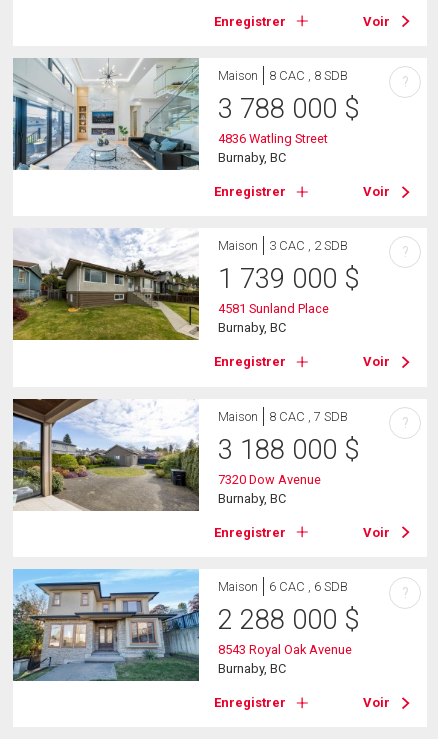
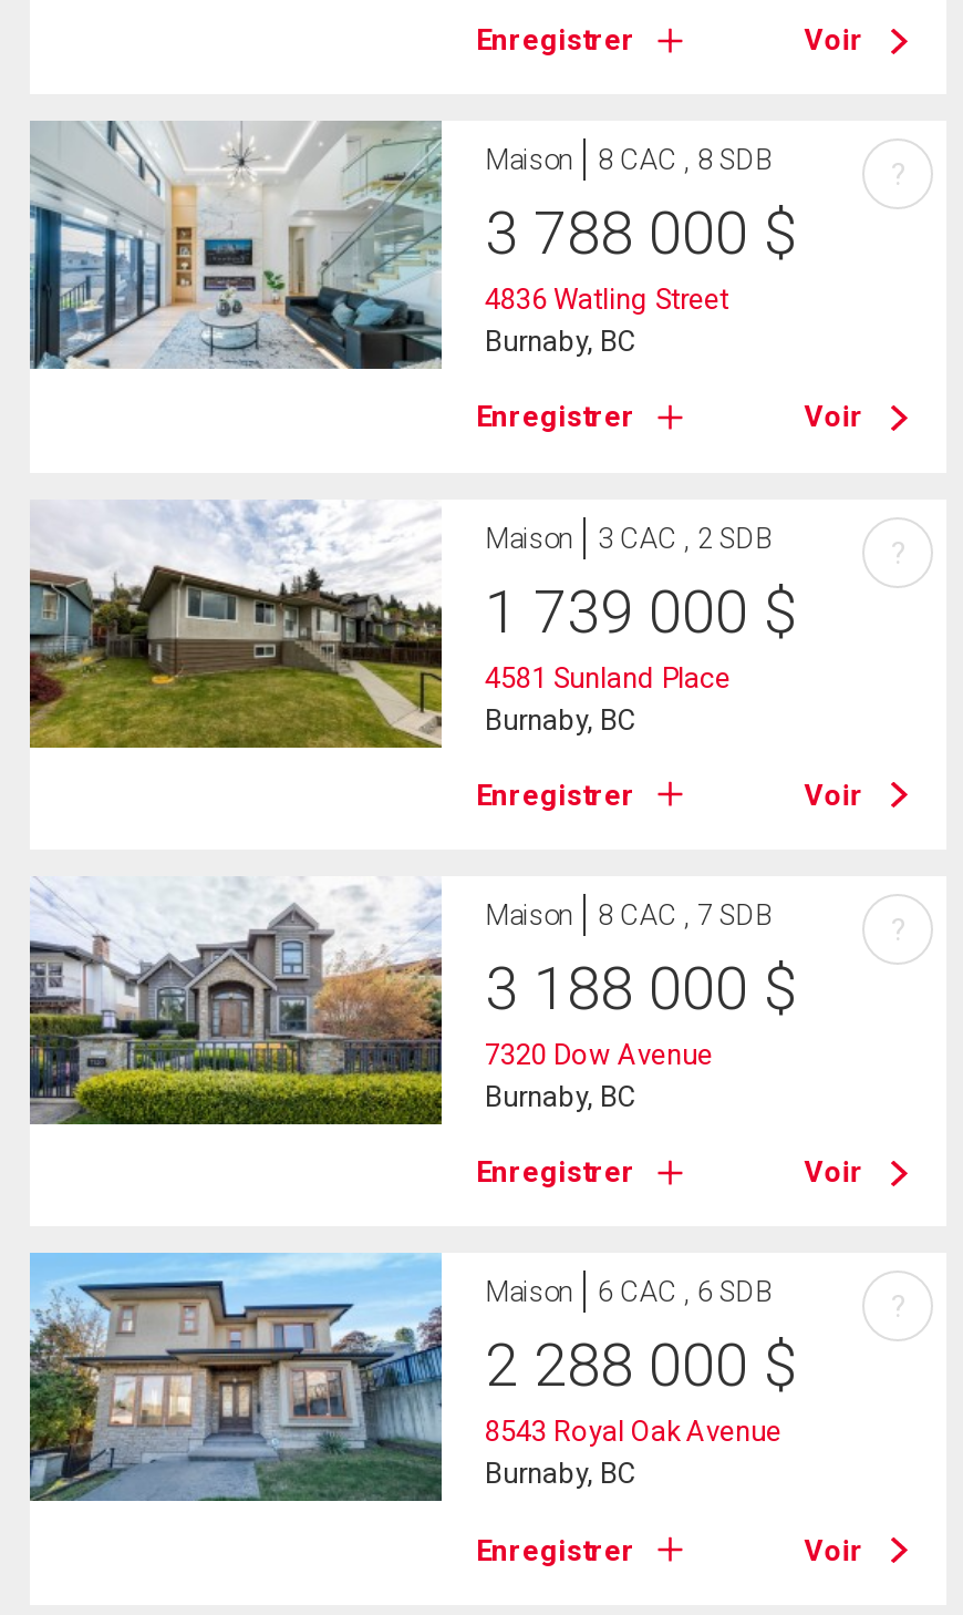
- [image]
+ [image]
